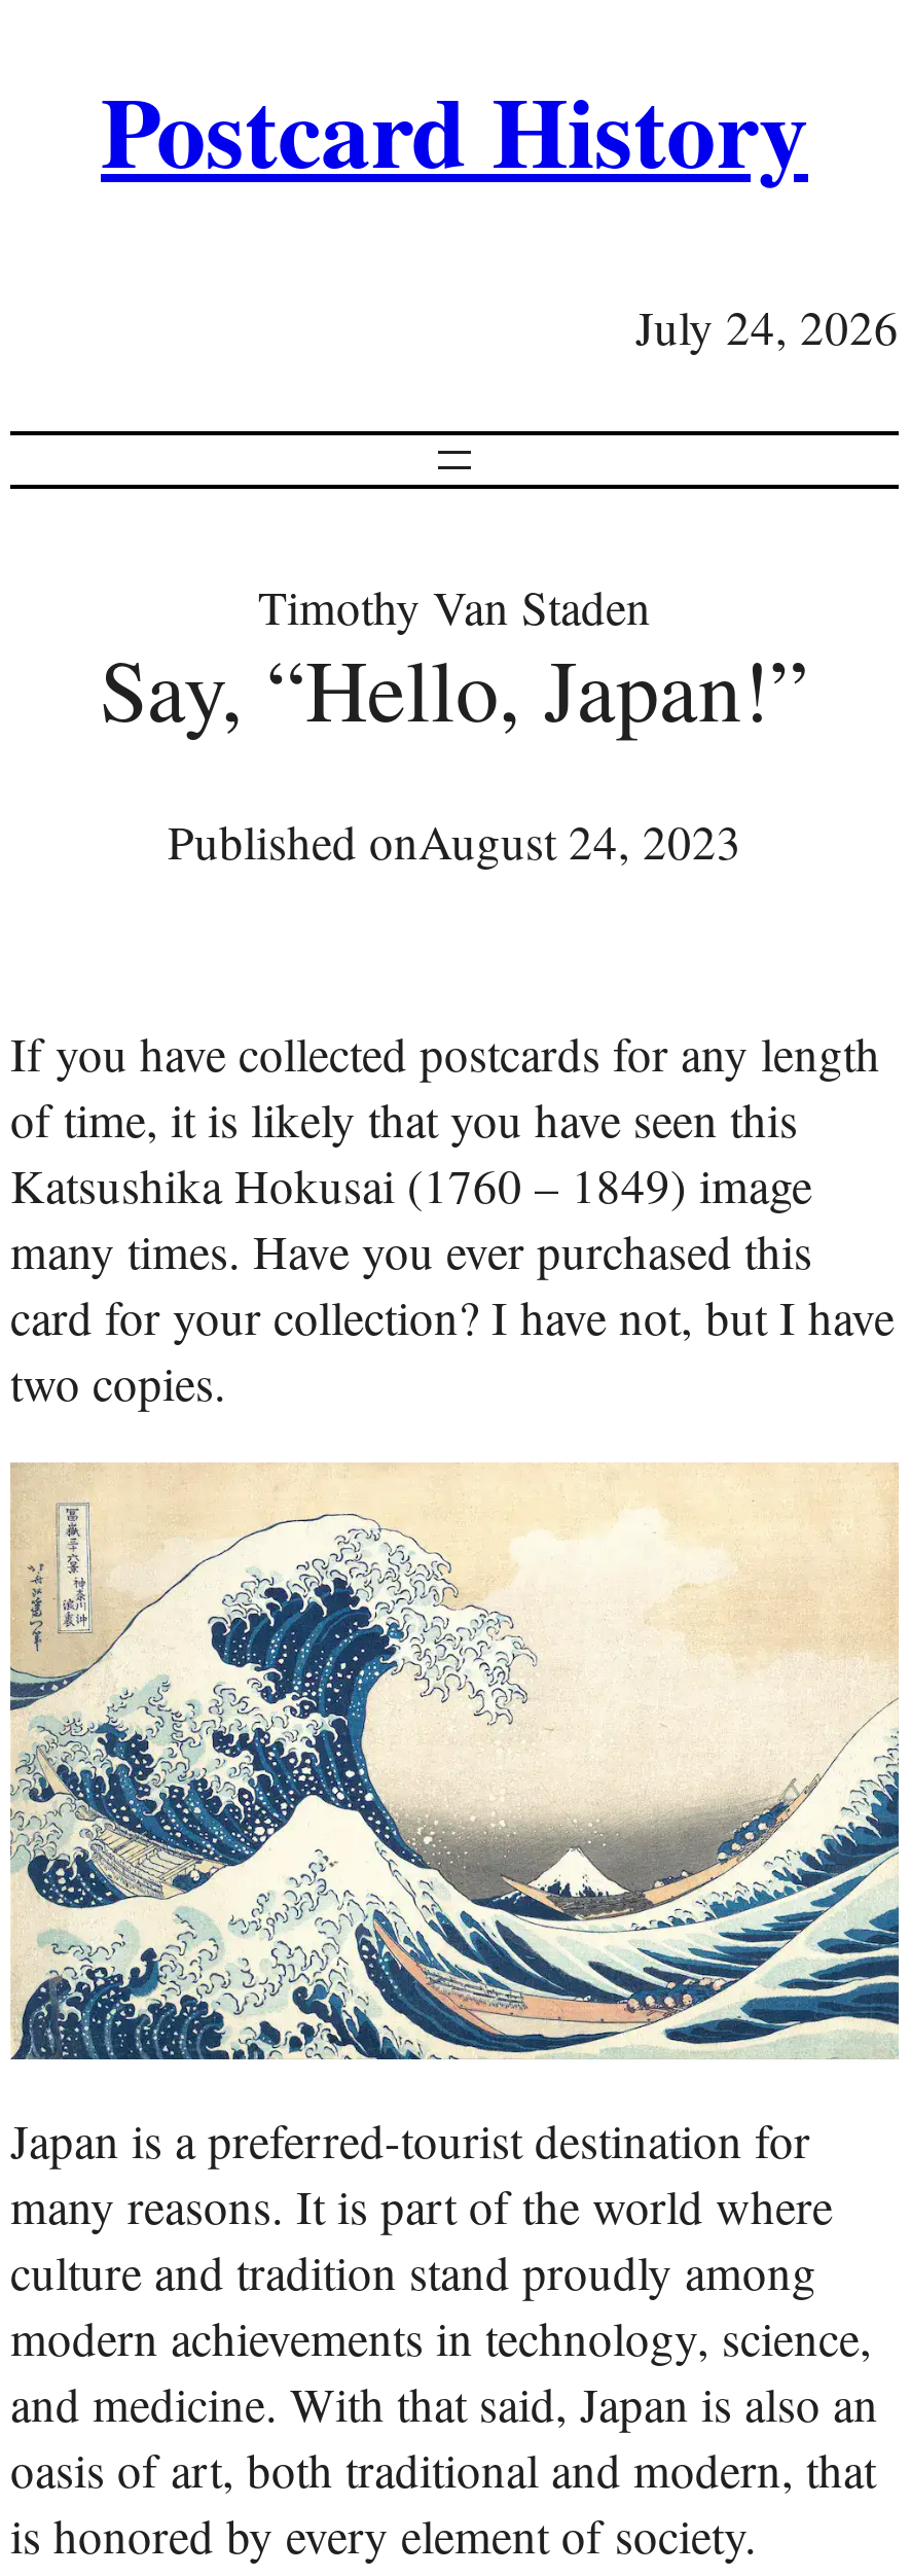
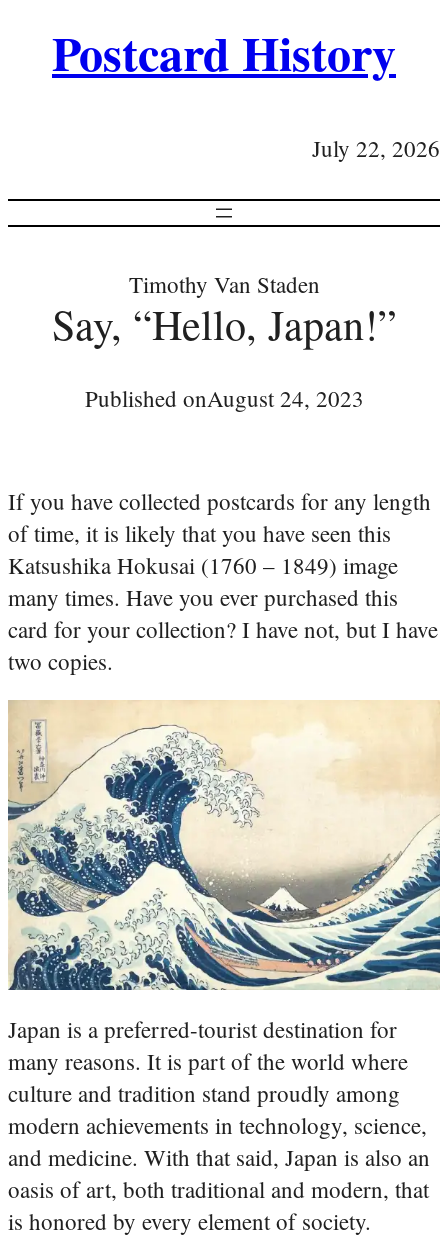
- July 24, 2026
+ July 22, 2026
